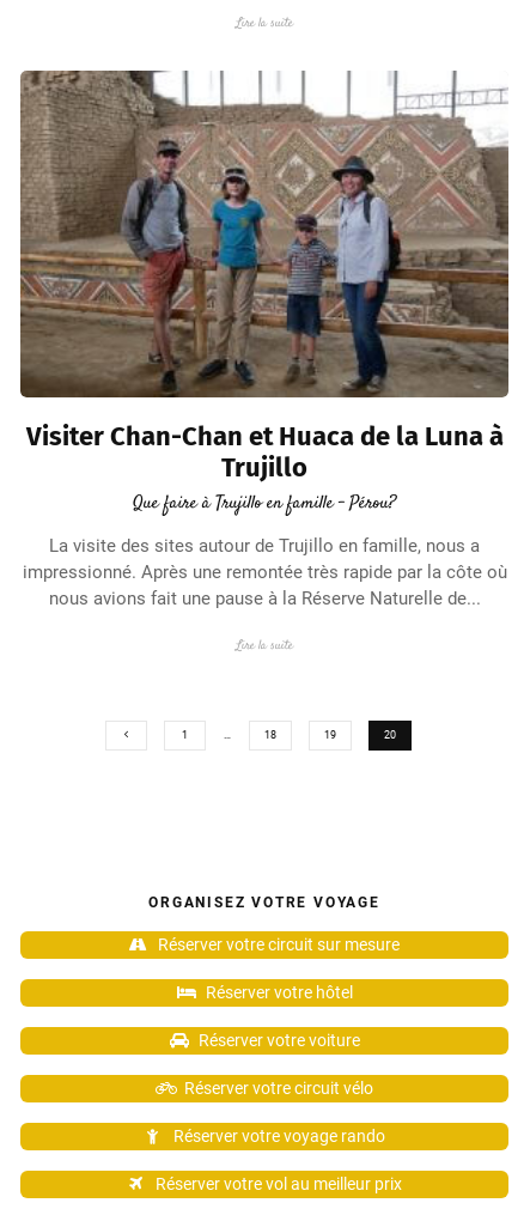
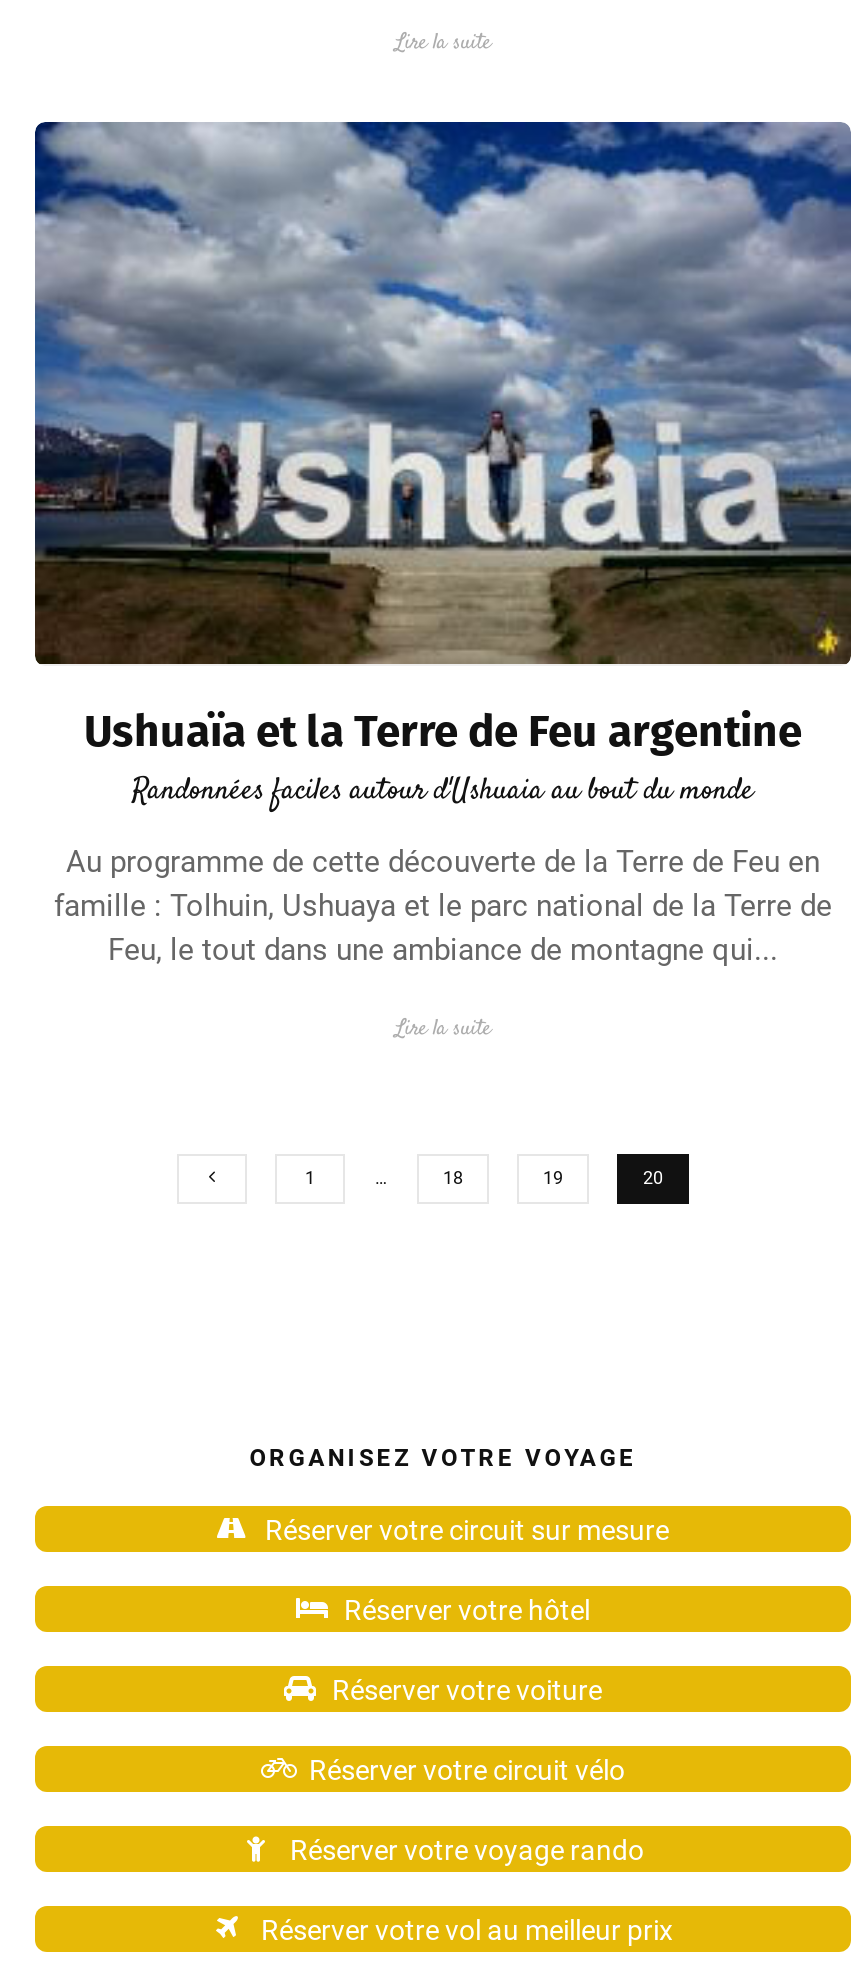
- [image]
- Visiter Chan-Chan et Huaca de la Luna à
- Trujillo
- Que faire à Trujillo en famille - Pérou?
+ [image]
+ Ushuaïa et la Terre de Feu argentine
+ Randonnées faciles autour d'Ushuaia au bout du monde

- La visite des sites autour de Trujillo en famille, nous a
- impressionné. Après une remontée très rapide par la côte où
- nous avions fait une pause à la Réserve Naturelle de...
+ Au programme de cette découverte de la Terre de Feu en
+ famille : Tolhuin, Ushuaya et le parc national de la Terre de
+ Feu, le tout dans une ambiance de montagne qui...
